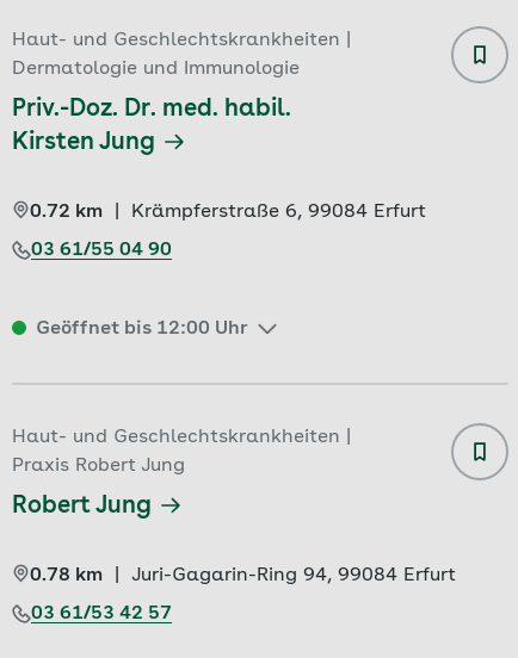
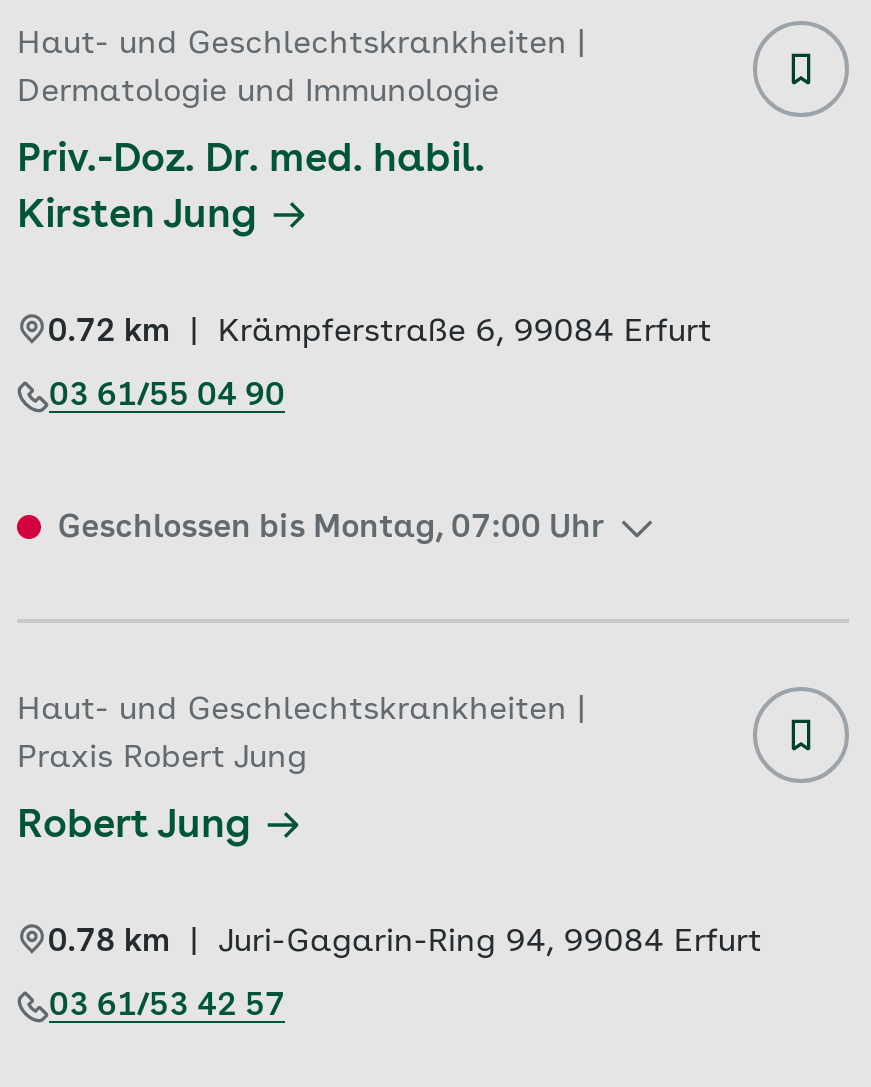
- Geöffnet bis 12:00 Uhr
+ Geschlossen bis Montag, 07:00 Uhr
